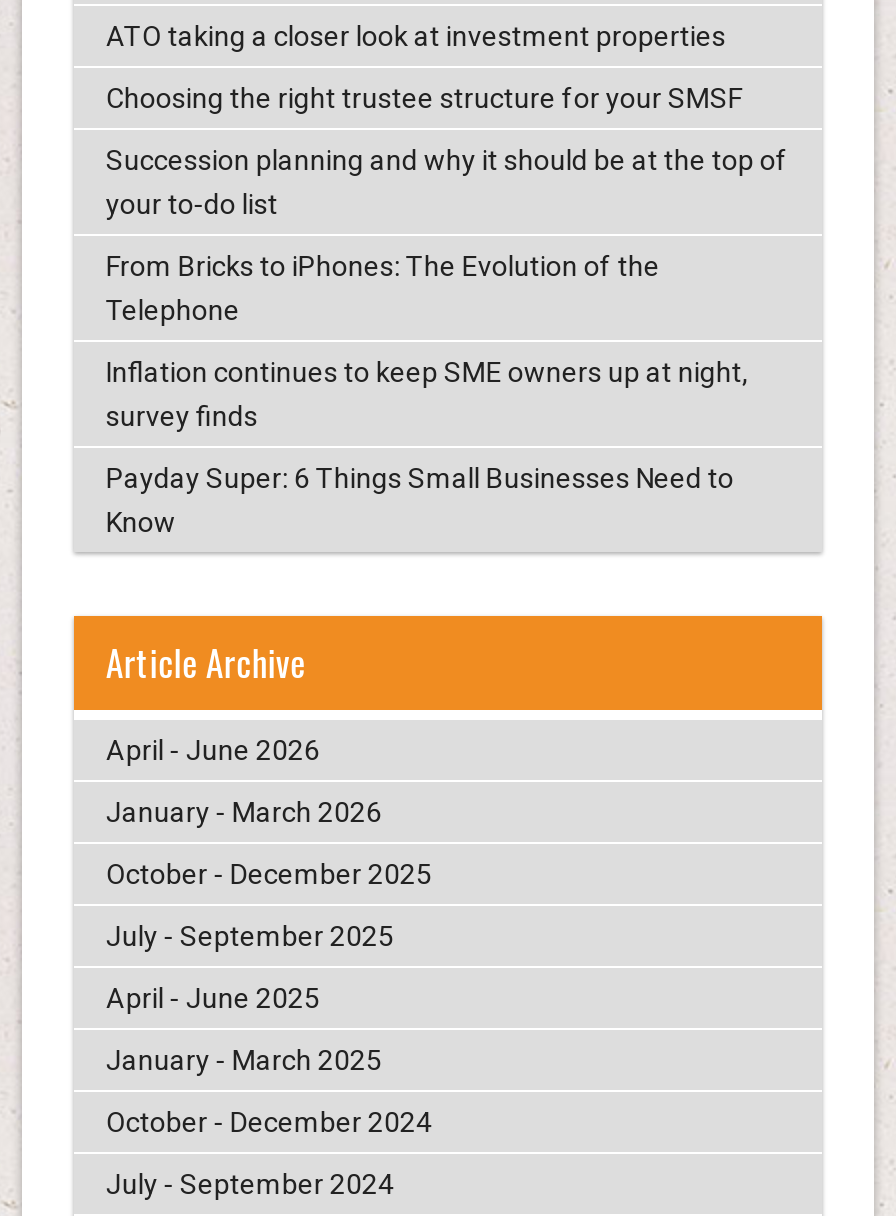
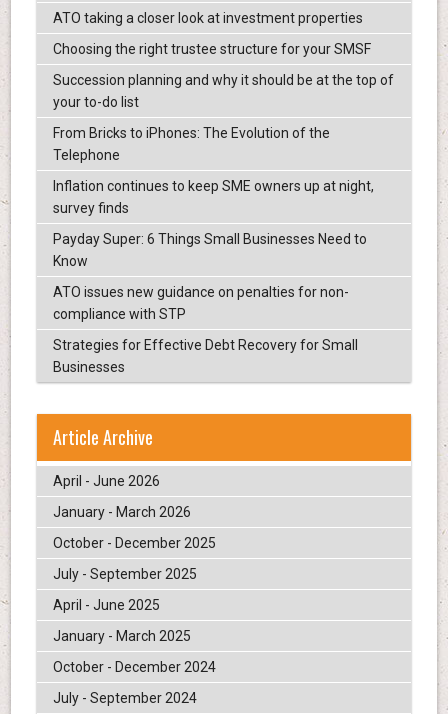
+ ATO issues new guidance on penalties for non-
+ compliance with STP
+ Strategies for Effective Debt Recovery for Small
+ Businesses
